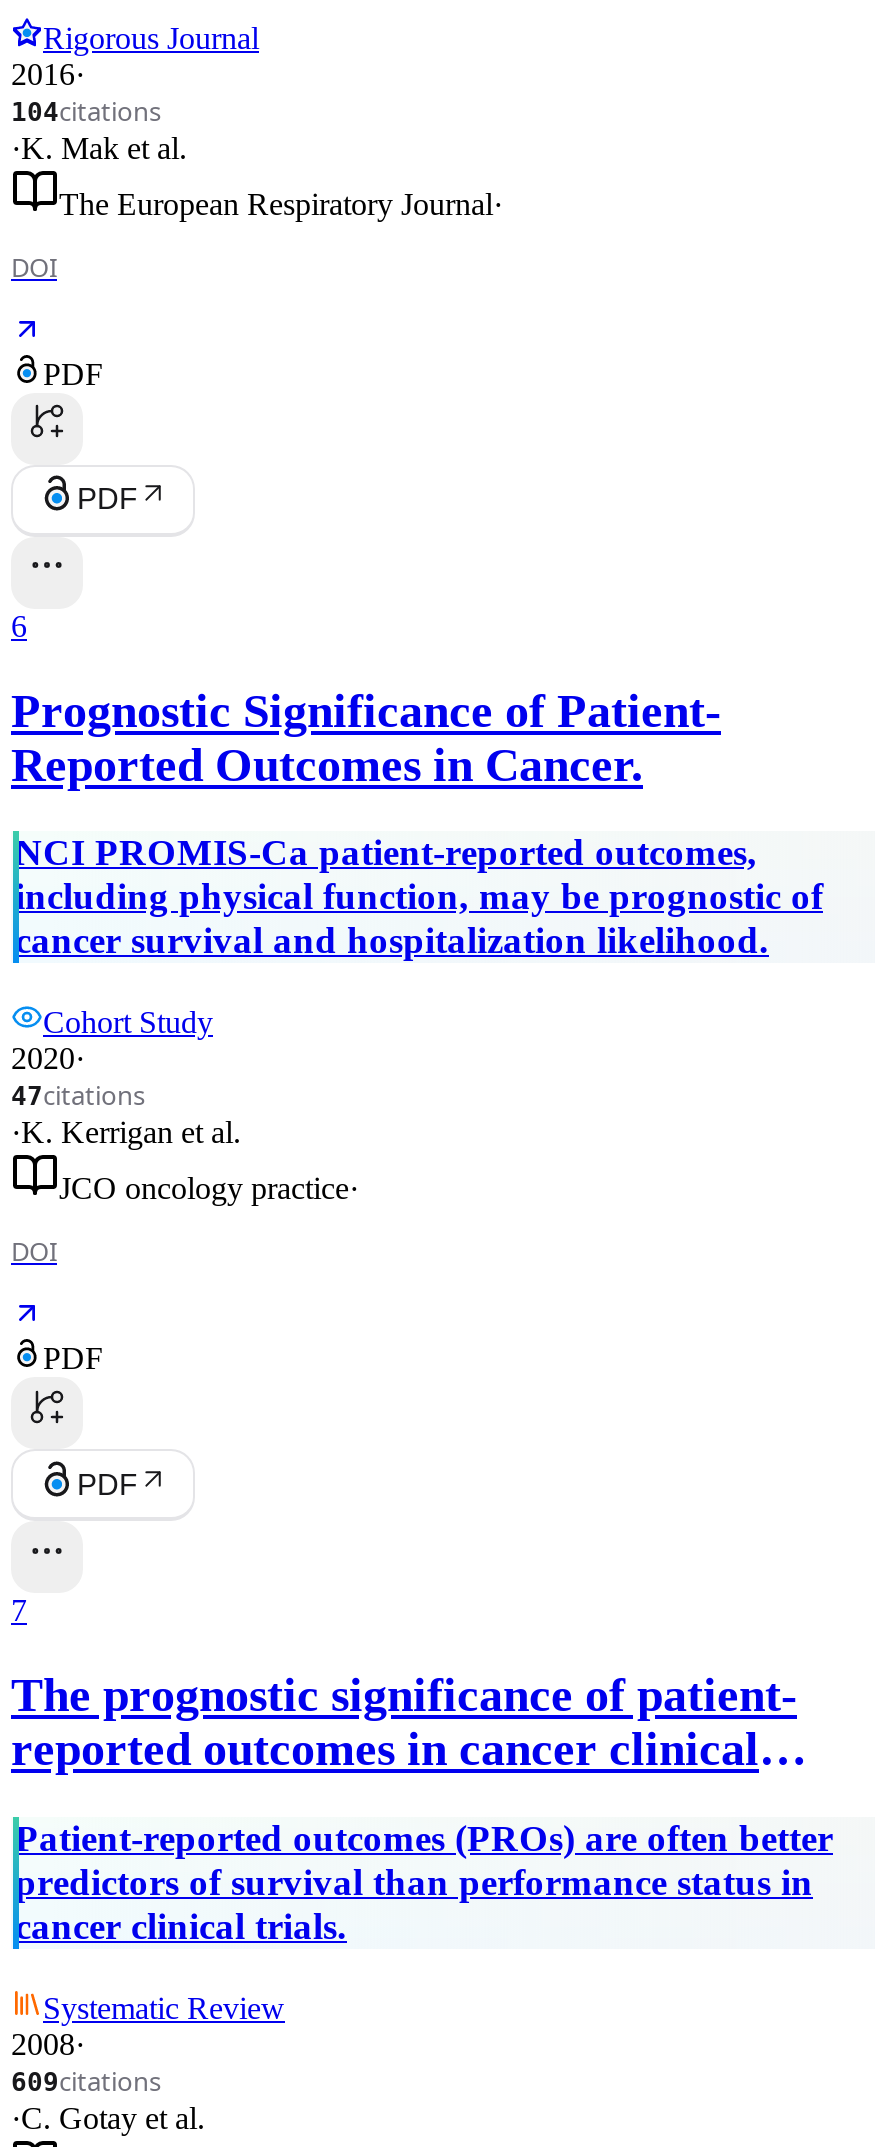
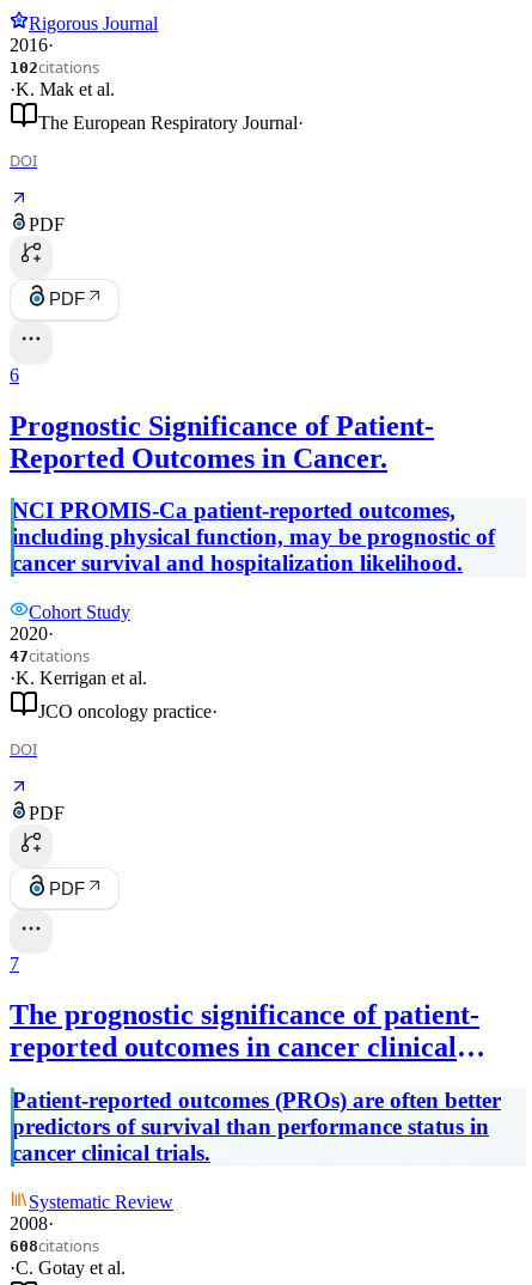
- 104citations
+ 102citations

- 609citations
+ 608citations
